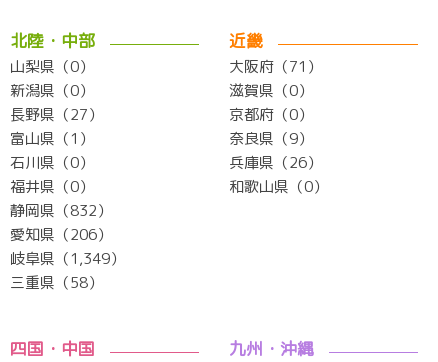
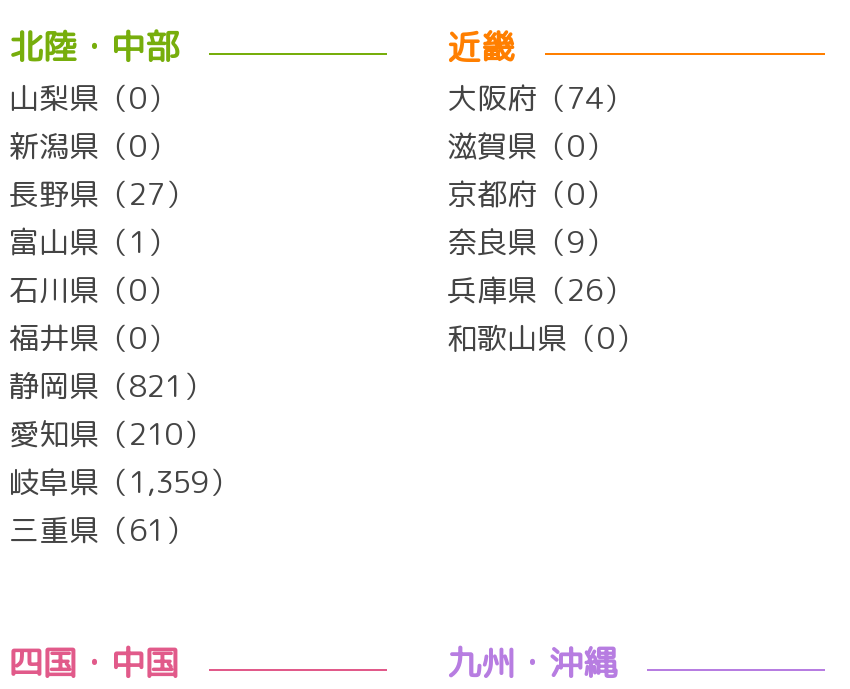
- 大阪府（71）
+ 大阪府（74）

- 静岡県（832）
+ 静岡県（821）

- 愛知県（206）
+ 愛知県（210）

- 岐阜県（1,349）
+ 岐阜県（1,359）

- 三重県（58）
+ 三重県（61）
